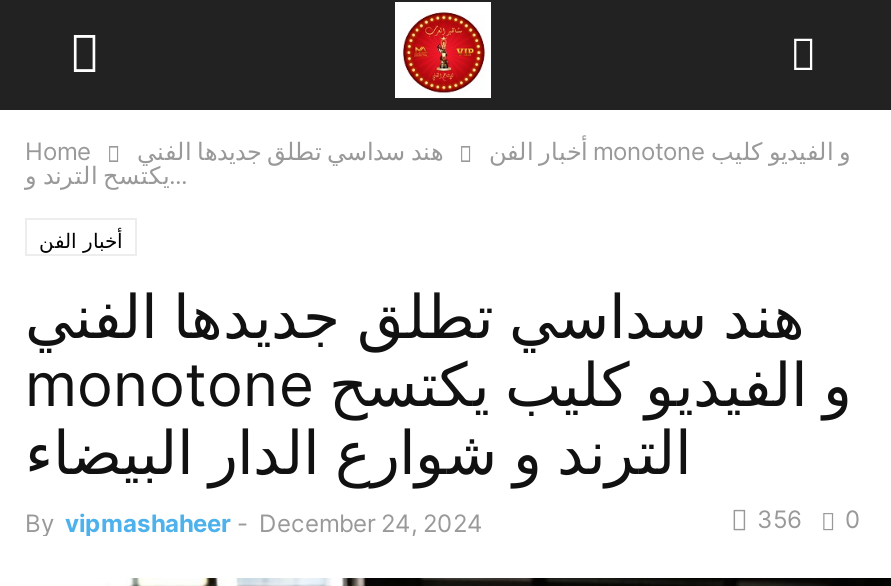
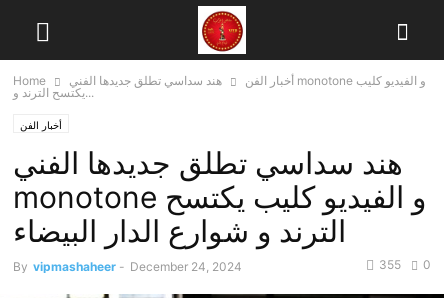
- 356 0
+ 355 0
